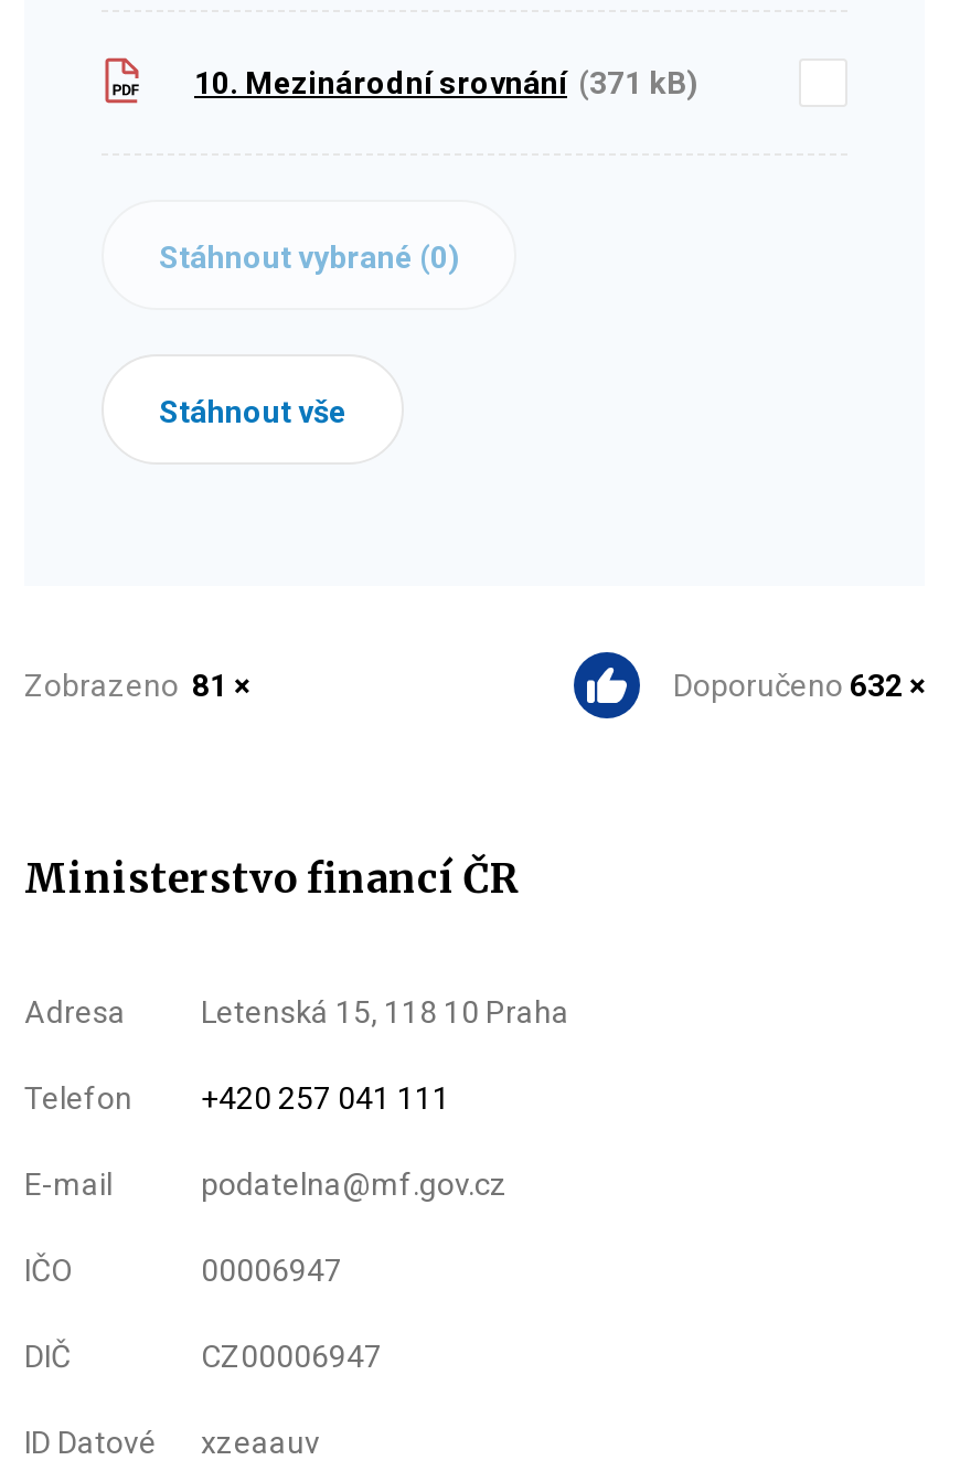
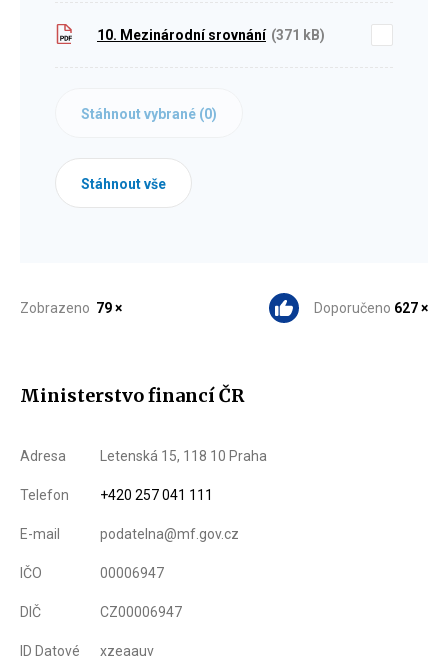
- Zobrazeno 81 ×
+ Zobrazeno 79 ×

- Doporučeno 632 ×
+ Doporučeno 627 ×
